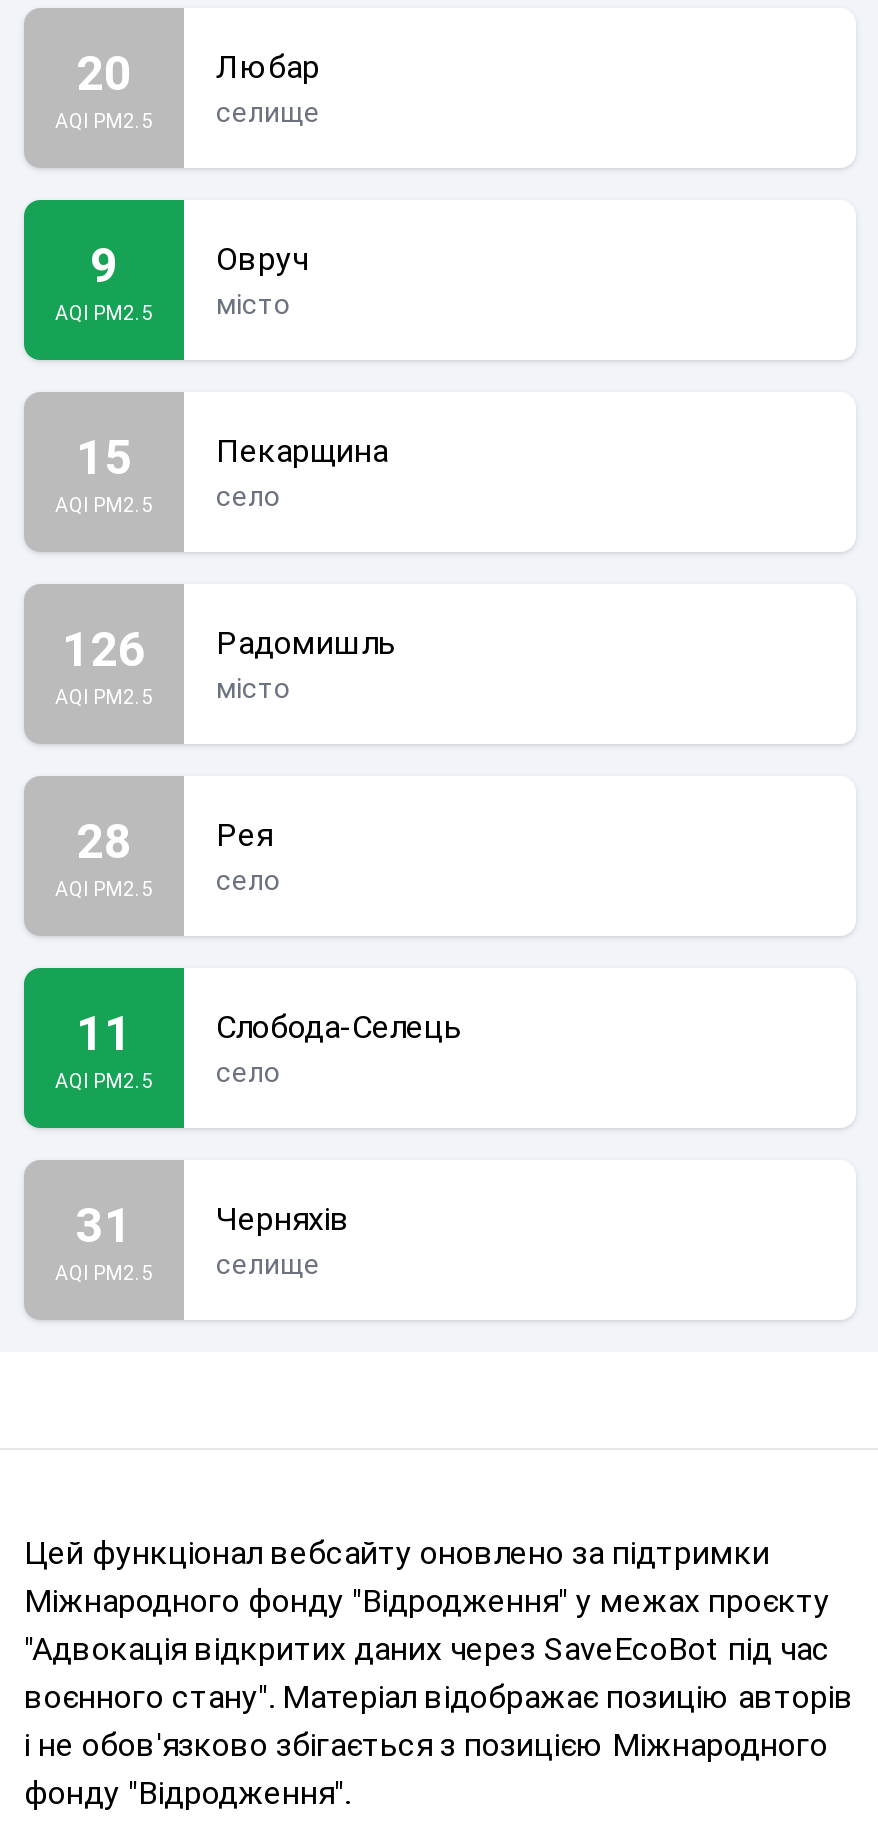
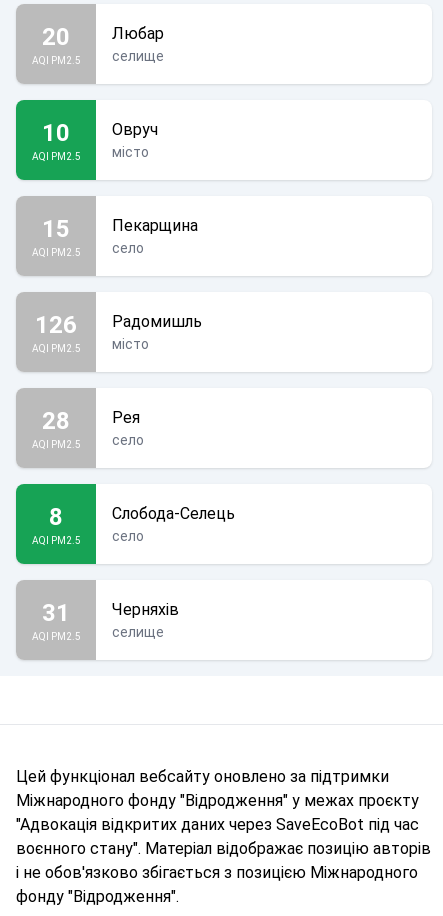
- 9
+ 10

- 11
+ 8
